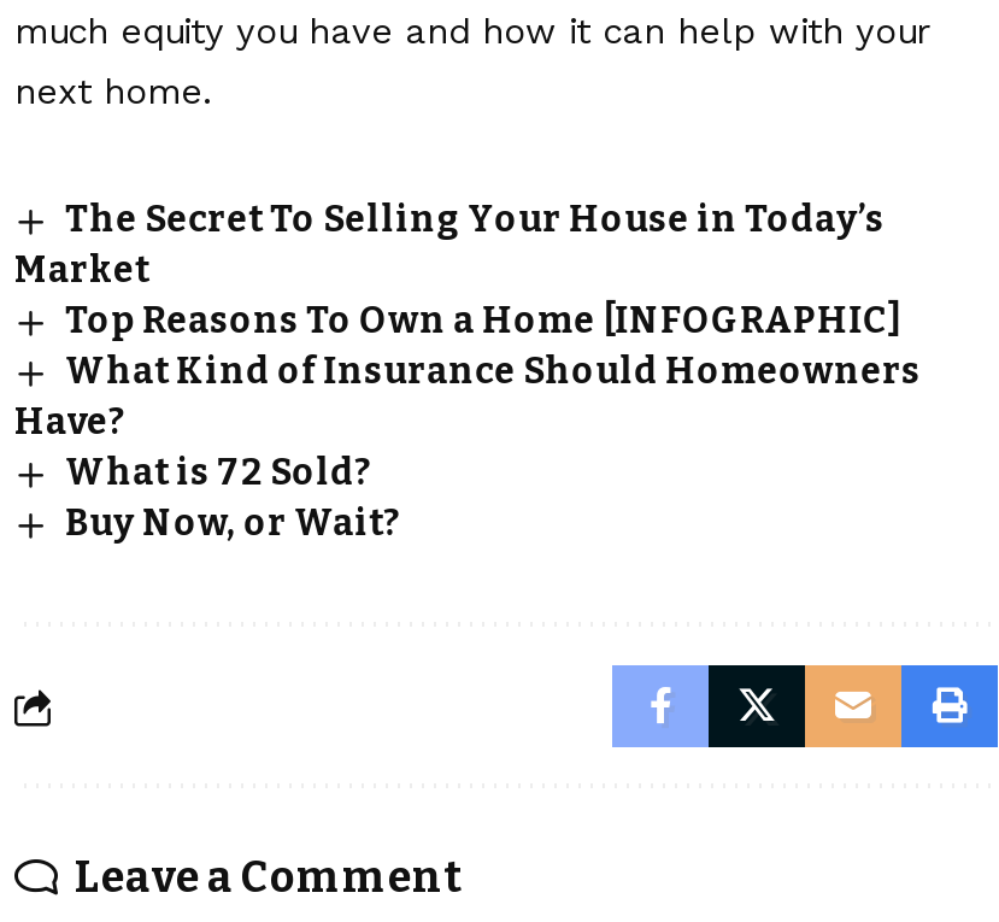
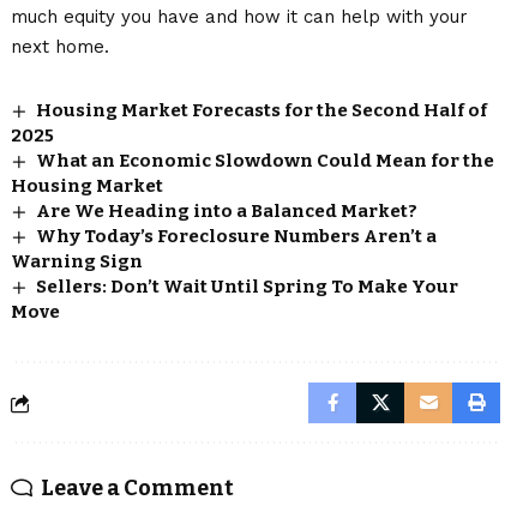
- The Secret To Selling Your House in Today’s
- Market
- Top Reasons To Own a Home [INFOGRAPHIC]
- What Kind of Insurance Should Homeowners
- Have?
- What is 72 Sold?
- Buy Now, or Wait?
+ Housing Market Forecasts for the Second Half of
+ 2025
+ What an Economic Slowdown Could Mean for the
+ Housing Market
+ Are We Heading into a Balanced Market?
+ Why Today’s Foreclosure Numbers Aren’t a
+ Warning Sign
+ Sellers: Don’t Wait Until Spring To Make Your
+ Move
